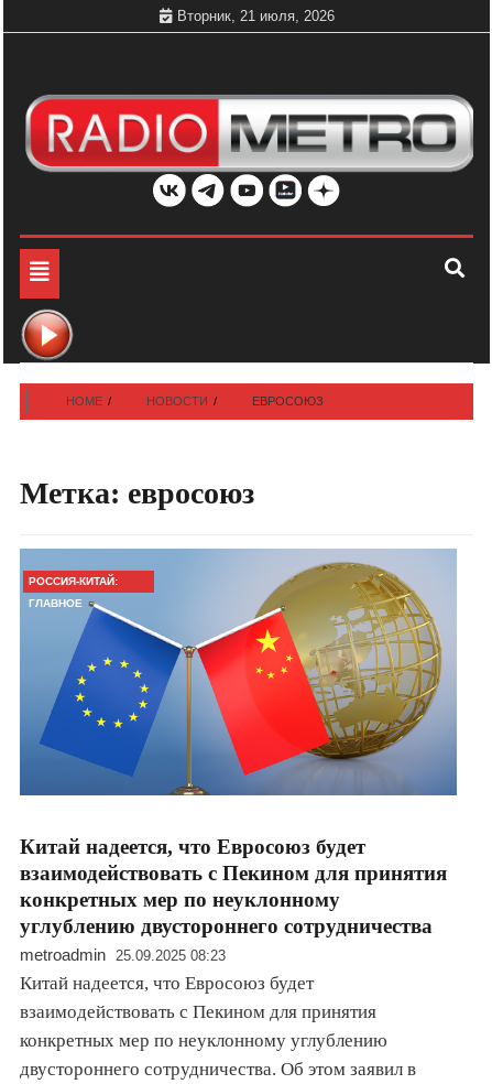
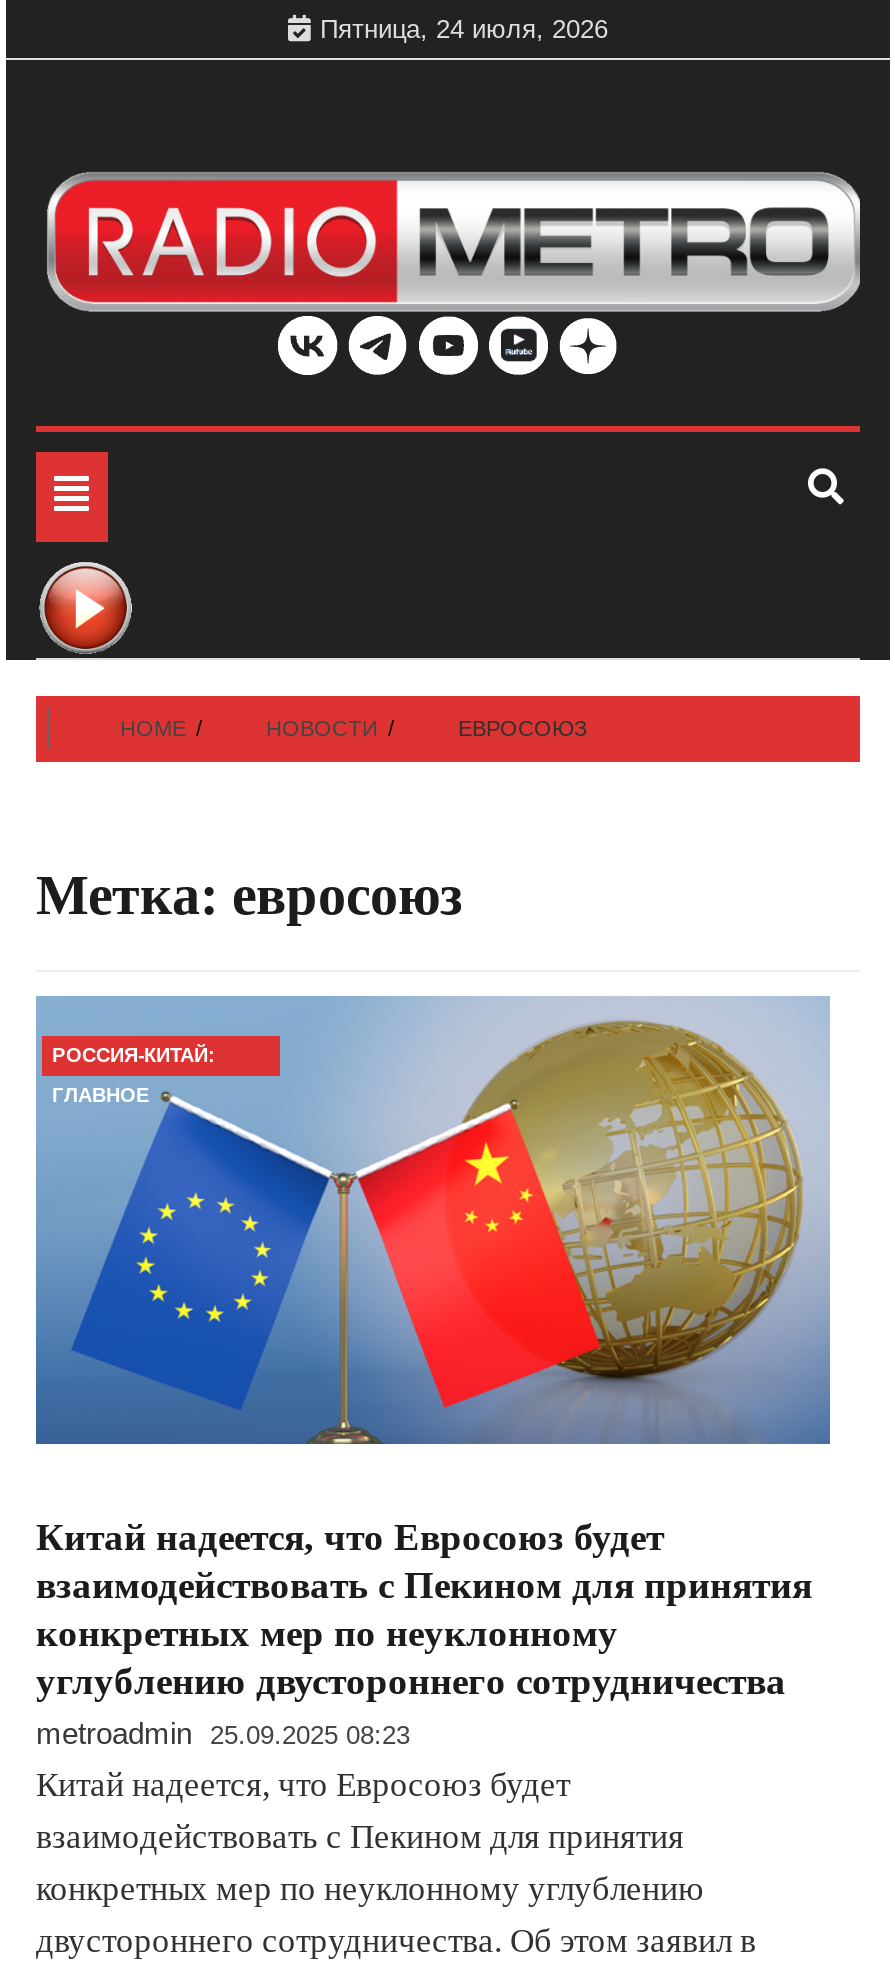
- Вторник, 21 июля, 2026
+ Пятница, 24 июля, 2026
